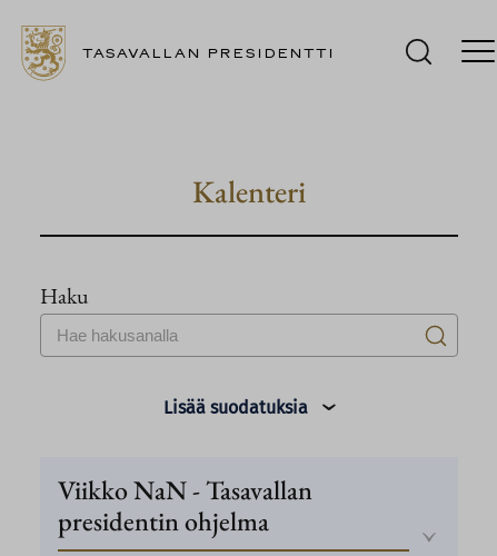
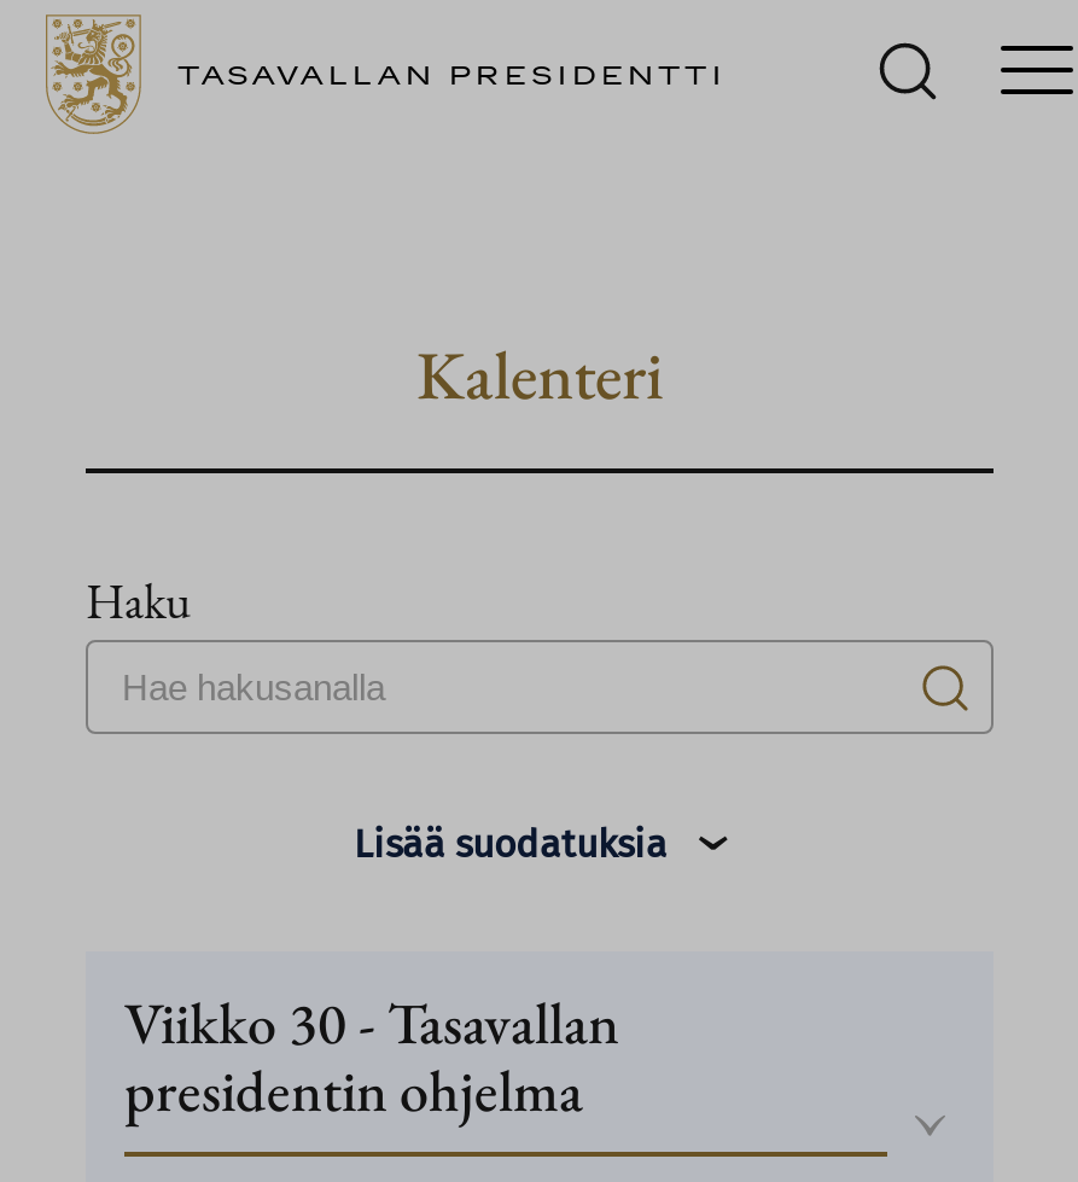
- Viikko NaN - Tasavallan
+ Viikko 30 - Tasavallan
